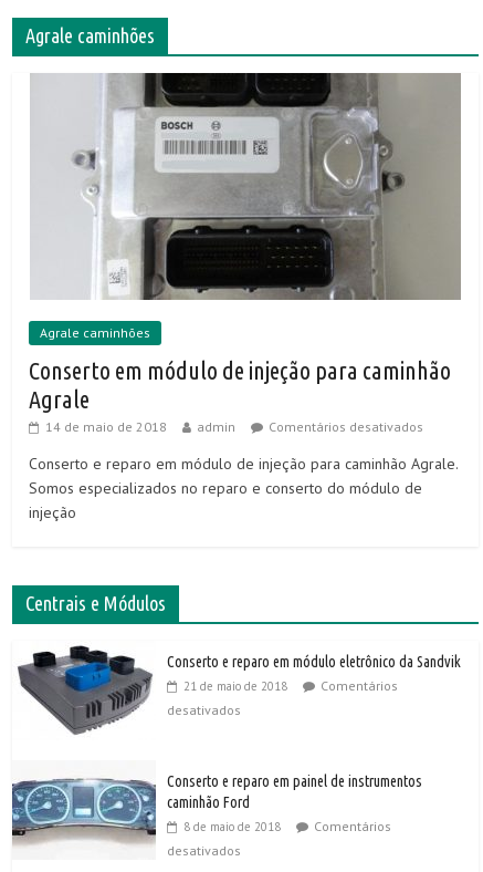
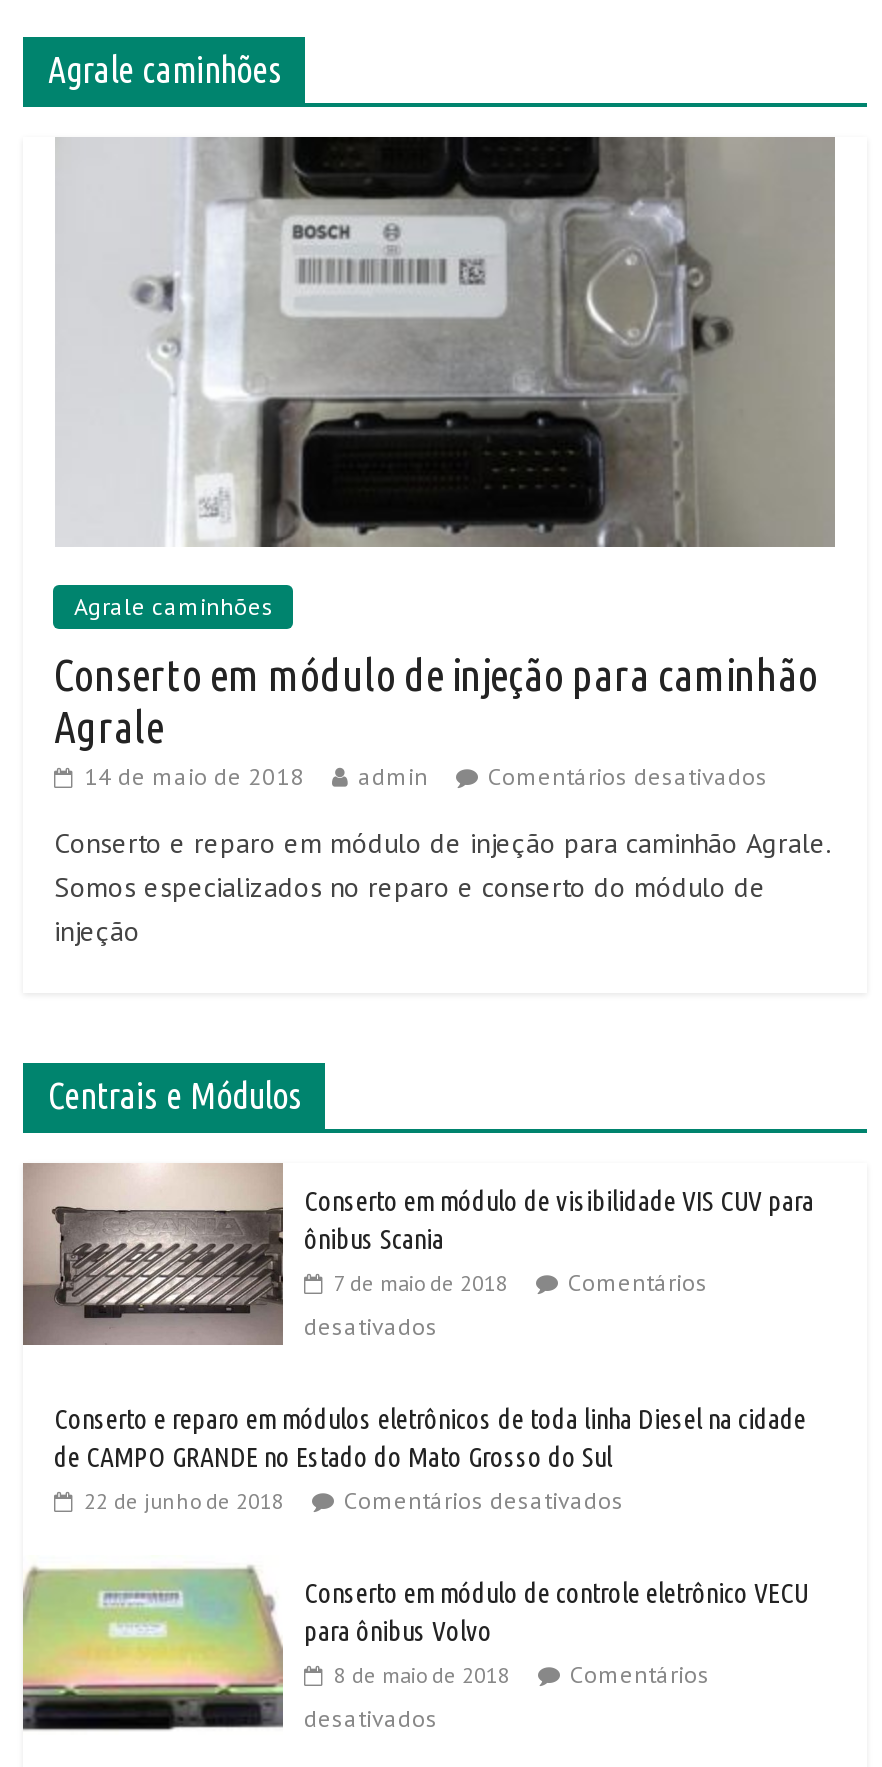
- [image]
- Conserto e reparo em módulo eletrônico da Sandvik
- 21 de maio de 2018
+ [image]
+ Conserto em módulo de visibilidade VIS CUV para
+ ônibus Scania
+ 7 de maio de 2018

- [image]
- Conserto e reparo em painel de instrumentos
- caminhão Ford
+ [image]
+ Conserto e reparo em módulos eletrônicos de toda linha Diesel na cidade
+ de CAMPO GRANDE no Estado do Mato Grosso do Sul
+ 22 de junho de 2018
+ Comentários desativados
+ Conserto em módulo de controle eletrônico VECU
+ para ônibus Volvo
